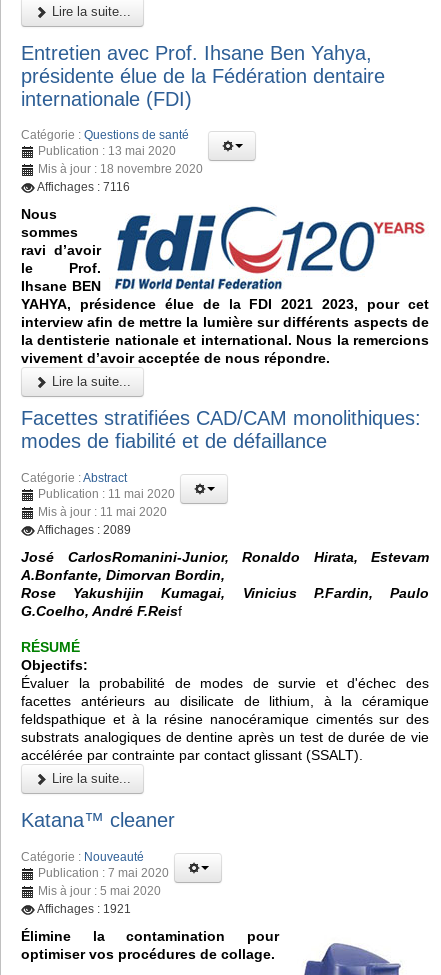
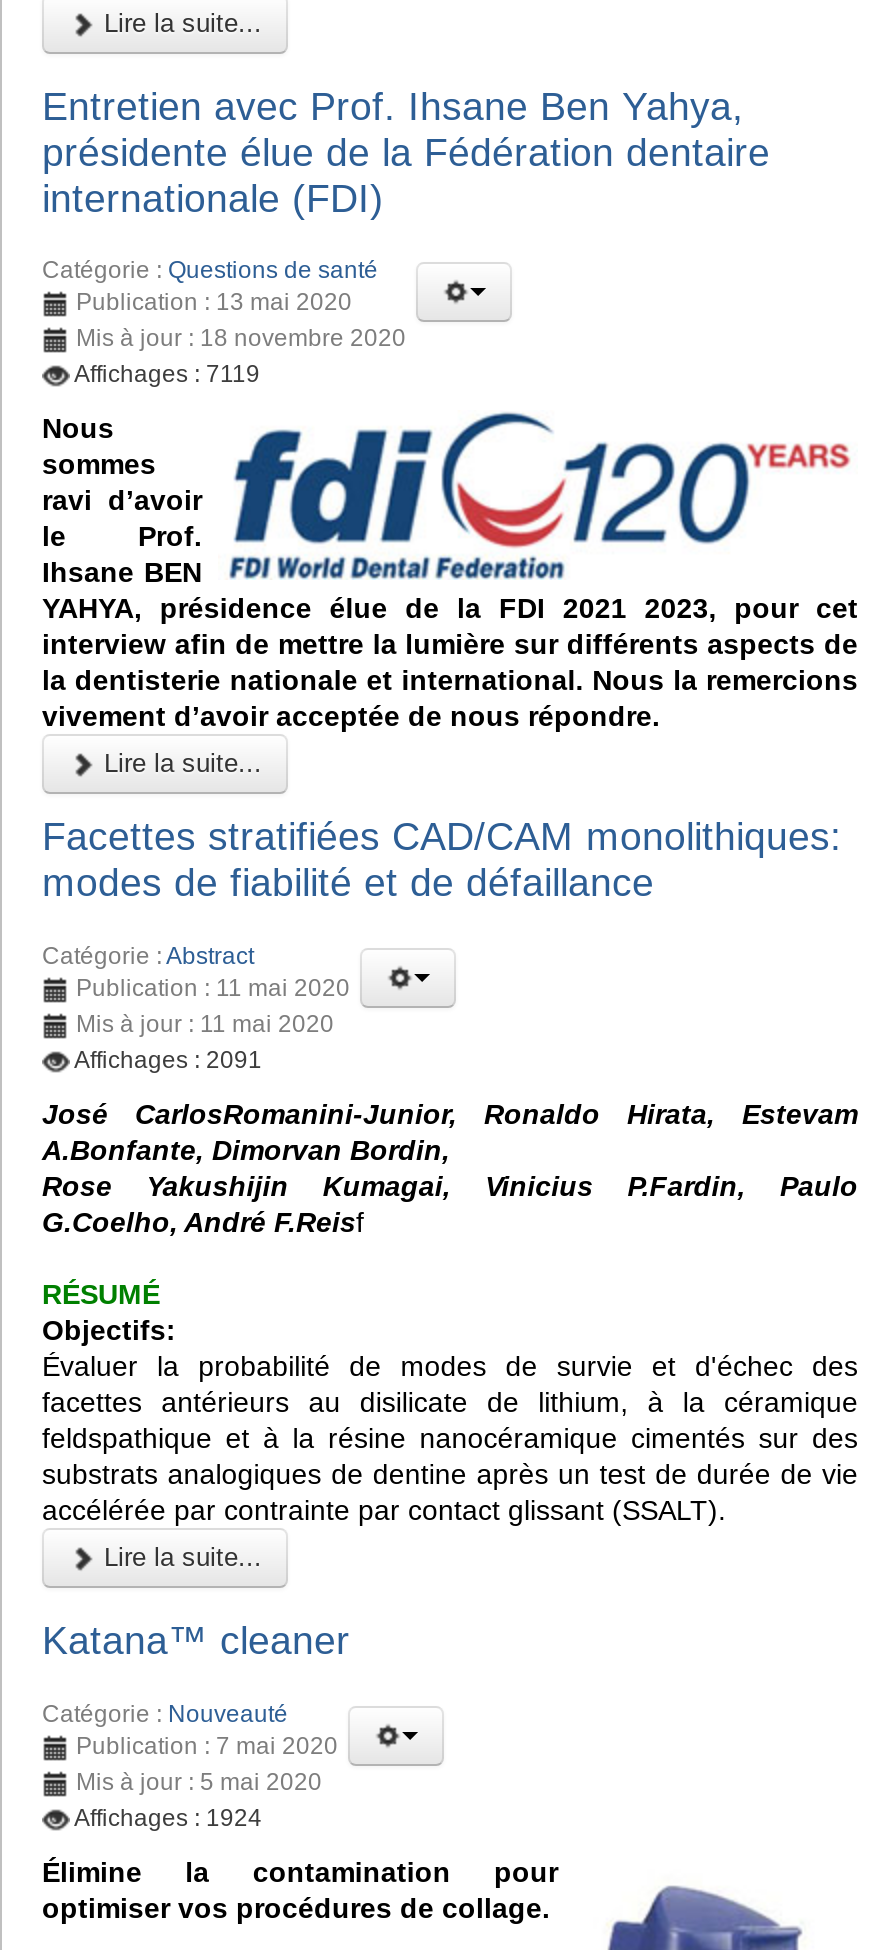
- Affichages : 7116
+ Affichages : 7119

- Affichages : 2089
+ Affichages : 2091

- Affichages : 1921
+ Affichages : 1924
